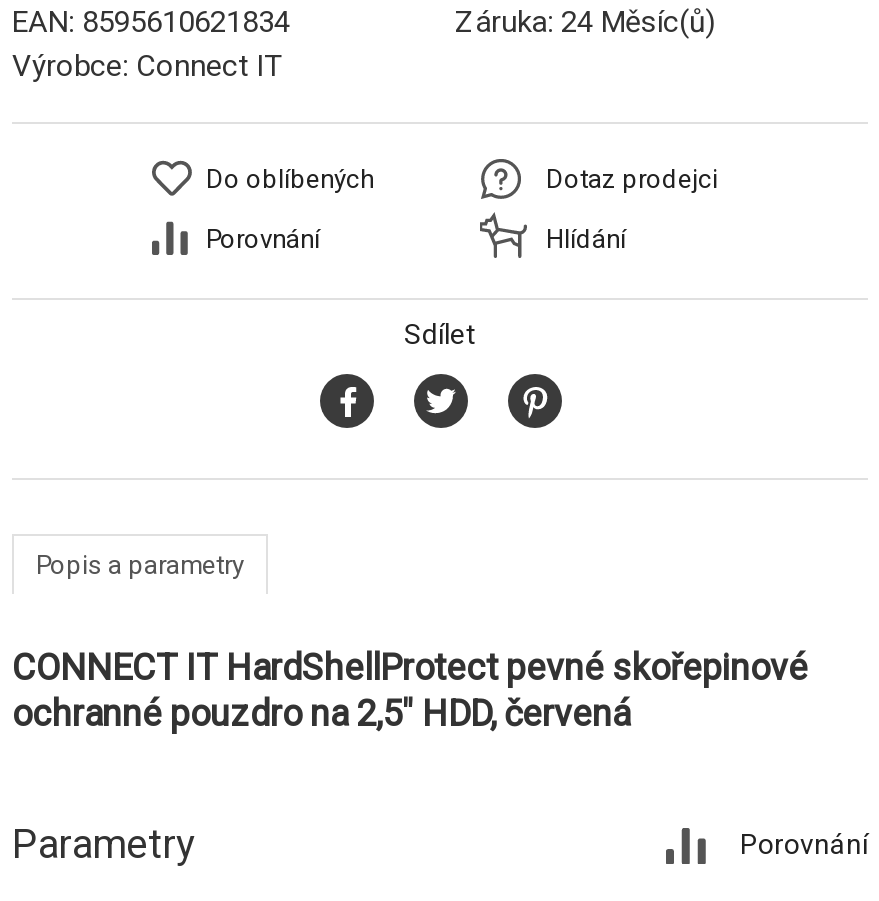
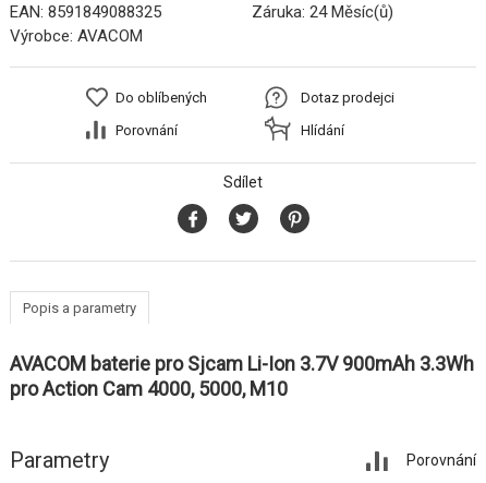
- EAN: 8595610621834
+ EAN: 8591849088325

- Výrobce: Connect IT
+ Výrobce: AVACOM

- CONNECT IT HardShellProtect pevné skořepinové
- ochranné pouzdro na 2,5" HDD, červená
+ AVACOM baterie pro Sjcam Li-Ion 3.7V 900mAh 3.3Wh
+ pro Action Cam 4000, 5000, M10
